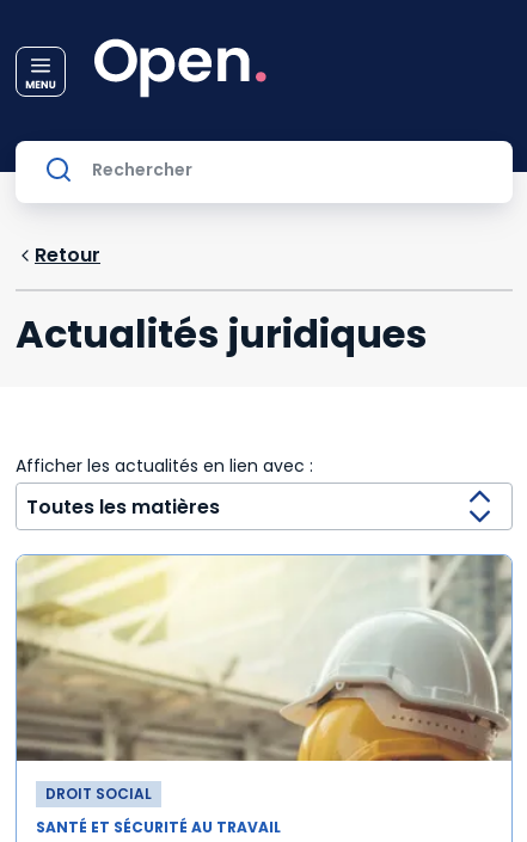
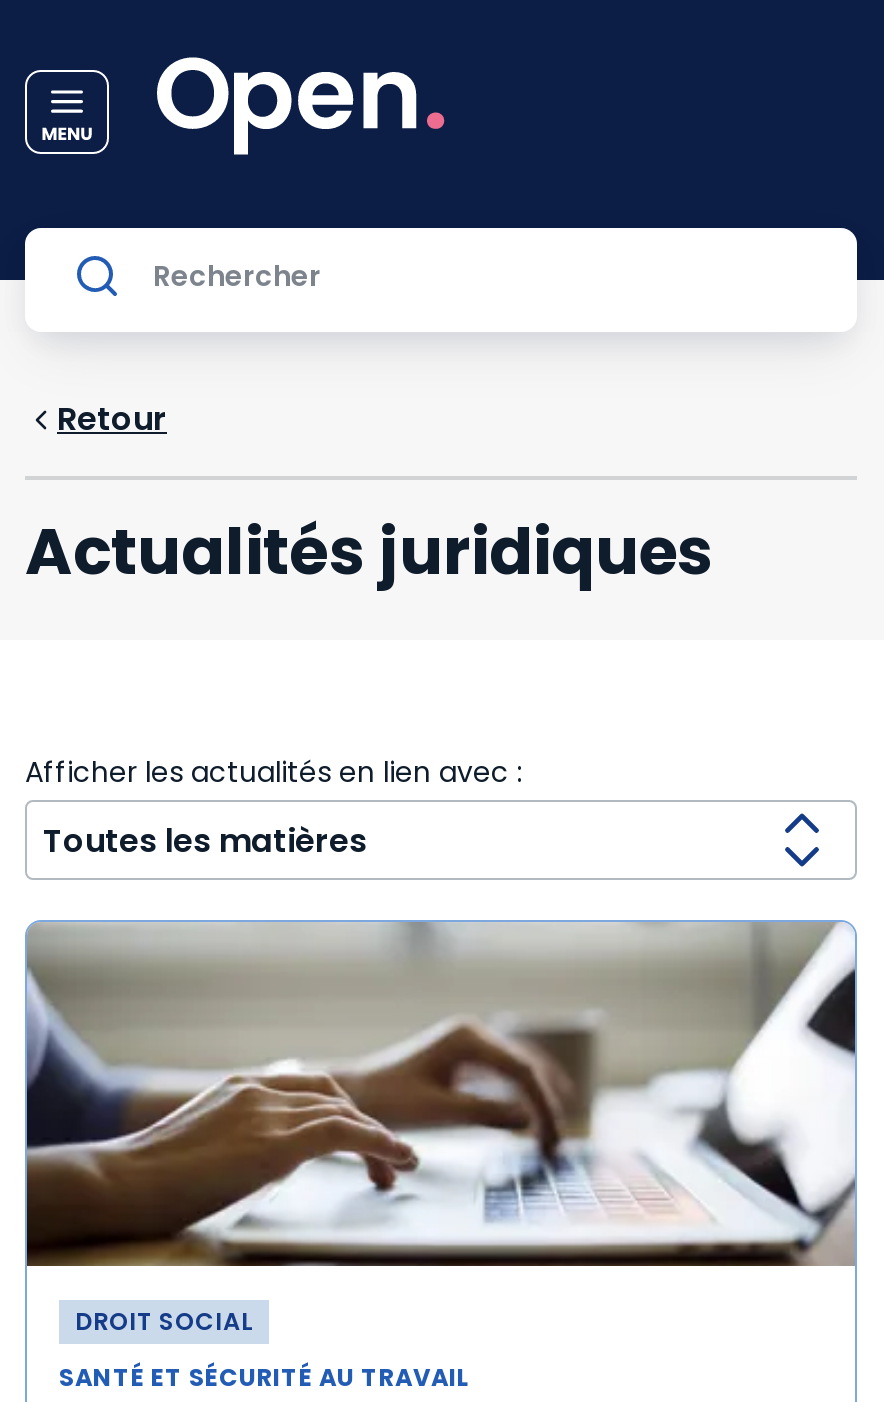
- [image]
+ [image]
